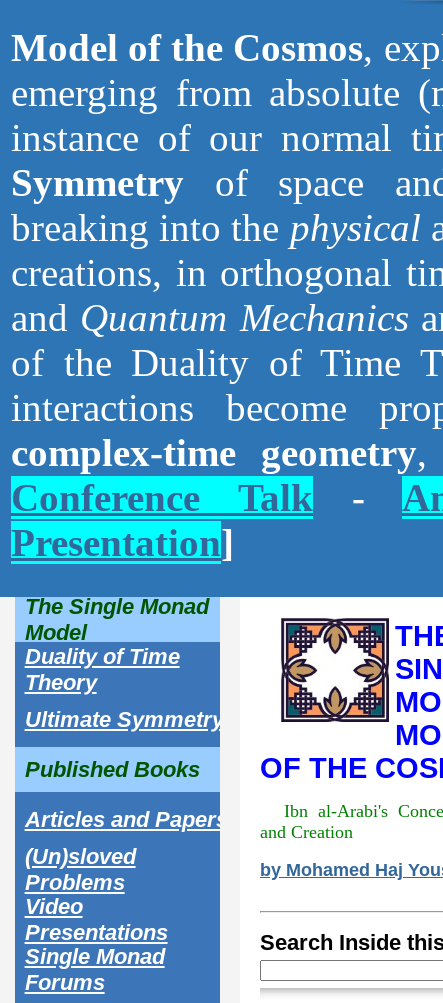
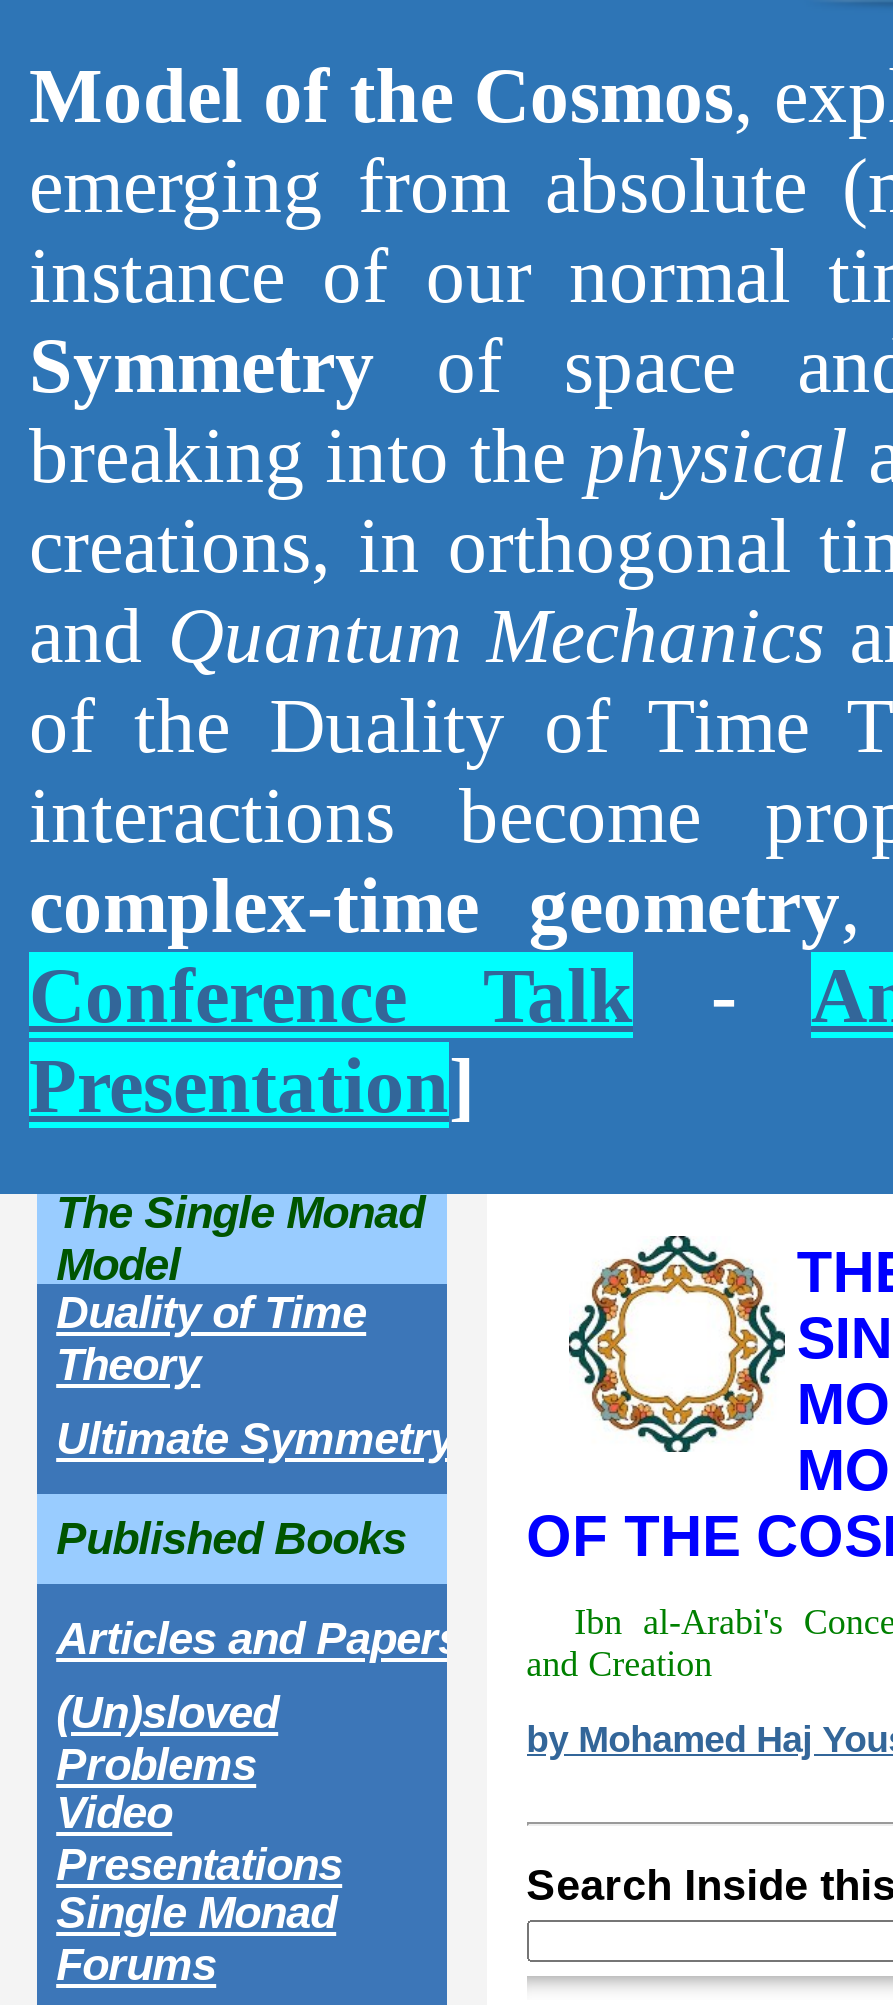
- [image]
+ [image]
